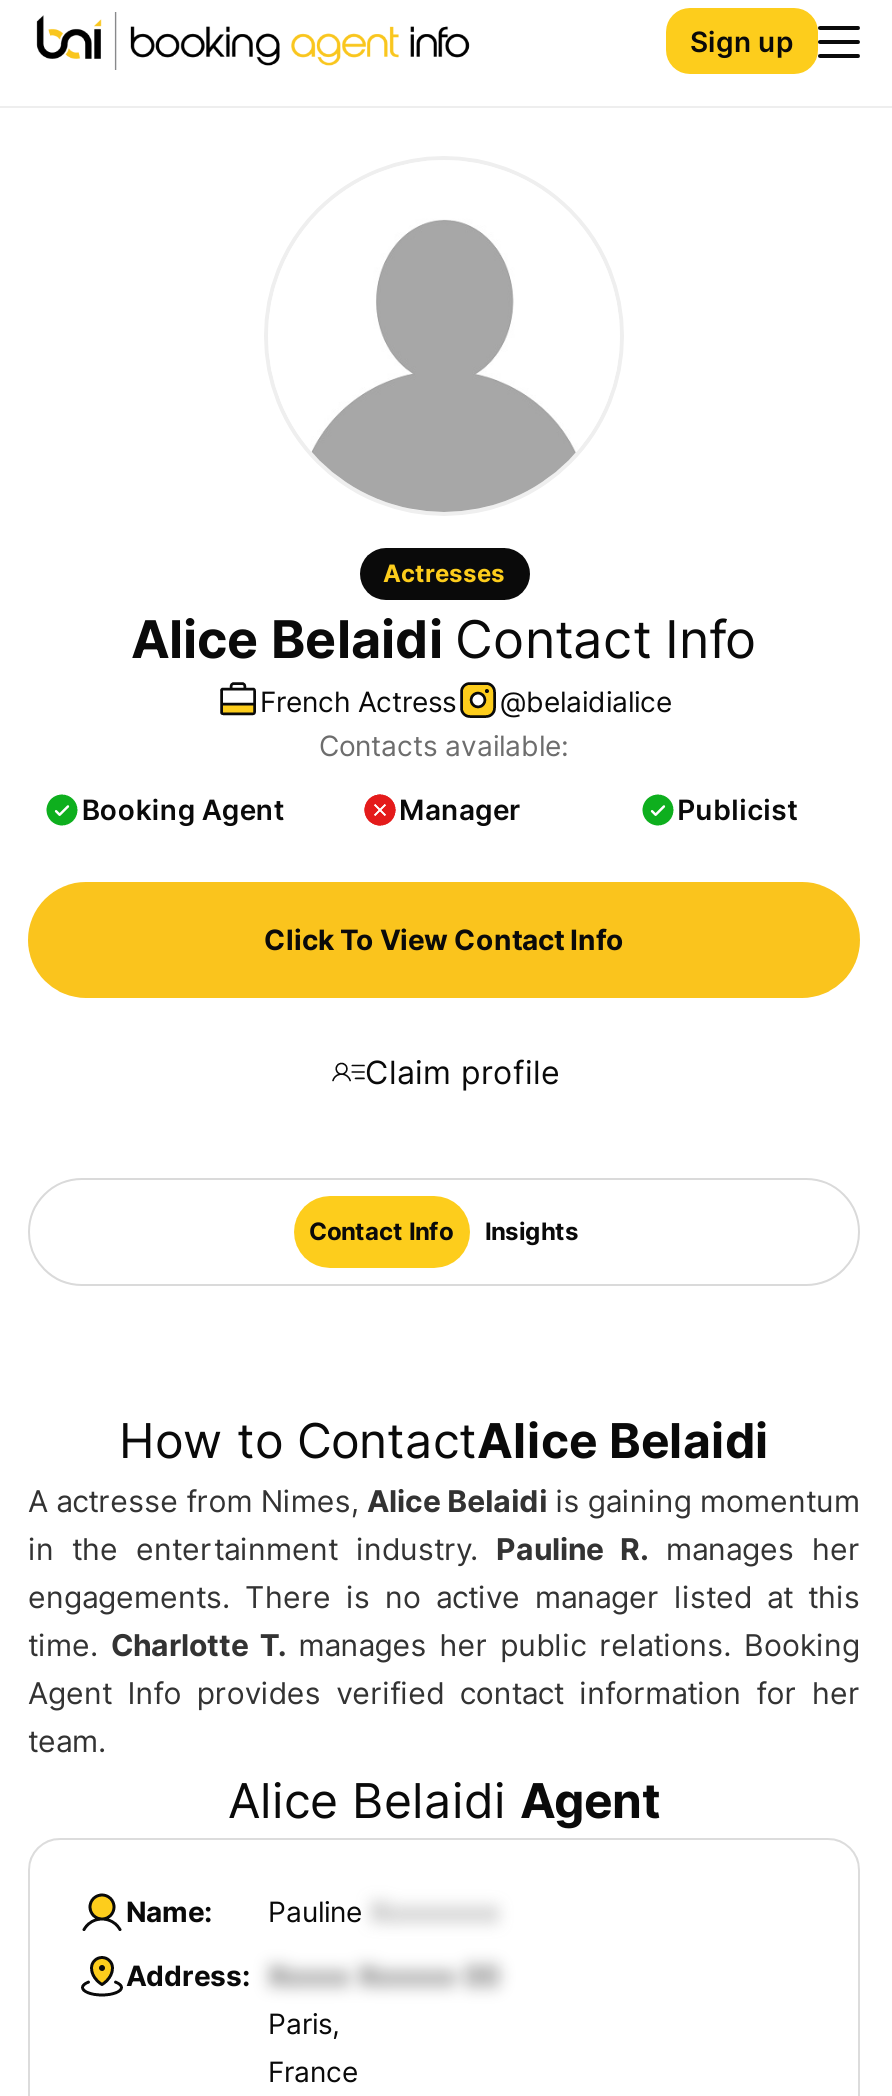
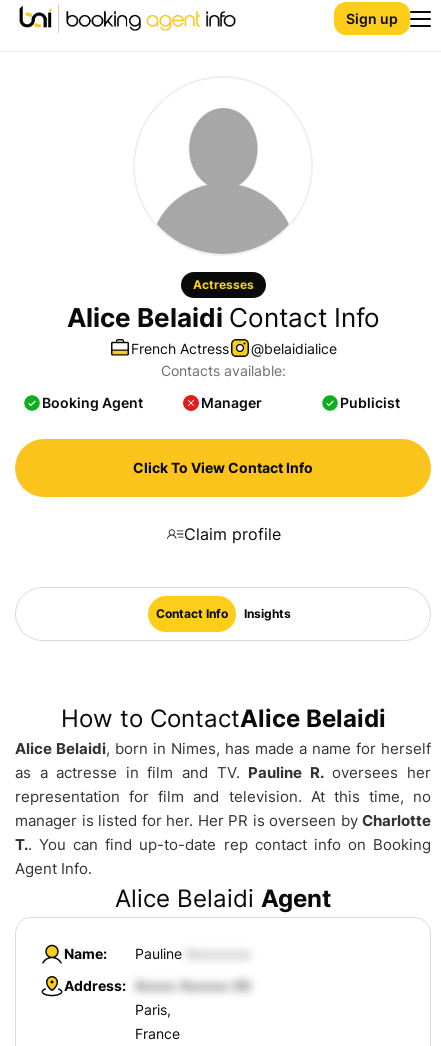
- A actresse from Nimes, Alice Belaidi is gaining momentum
- in the entertainment industry. Pauline R. manages her
- engagements. There is no active manager listed at this
- time. Charlotte T. manages her public relations. Booking
- Agent Info provides verified contact information for her
- team.
+ Alice Belaidi, born in Nimes, has made a name for herself
+ as a actresse in film and TV. Pauline R. oversees her
+ representation for film and television. At this time, no
+ manager is listed for her. Her PR is overseen by Charlotte
+ T.. You can find up-to-date rep contact info on Booking
+ Agent Info.
